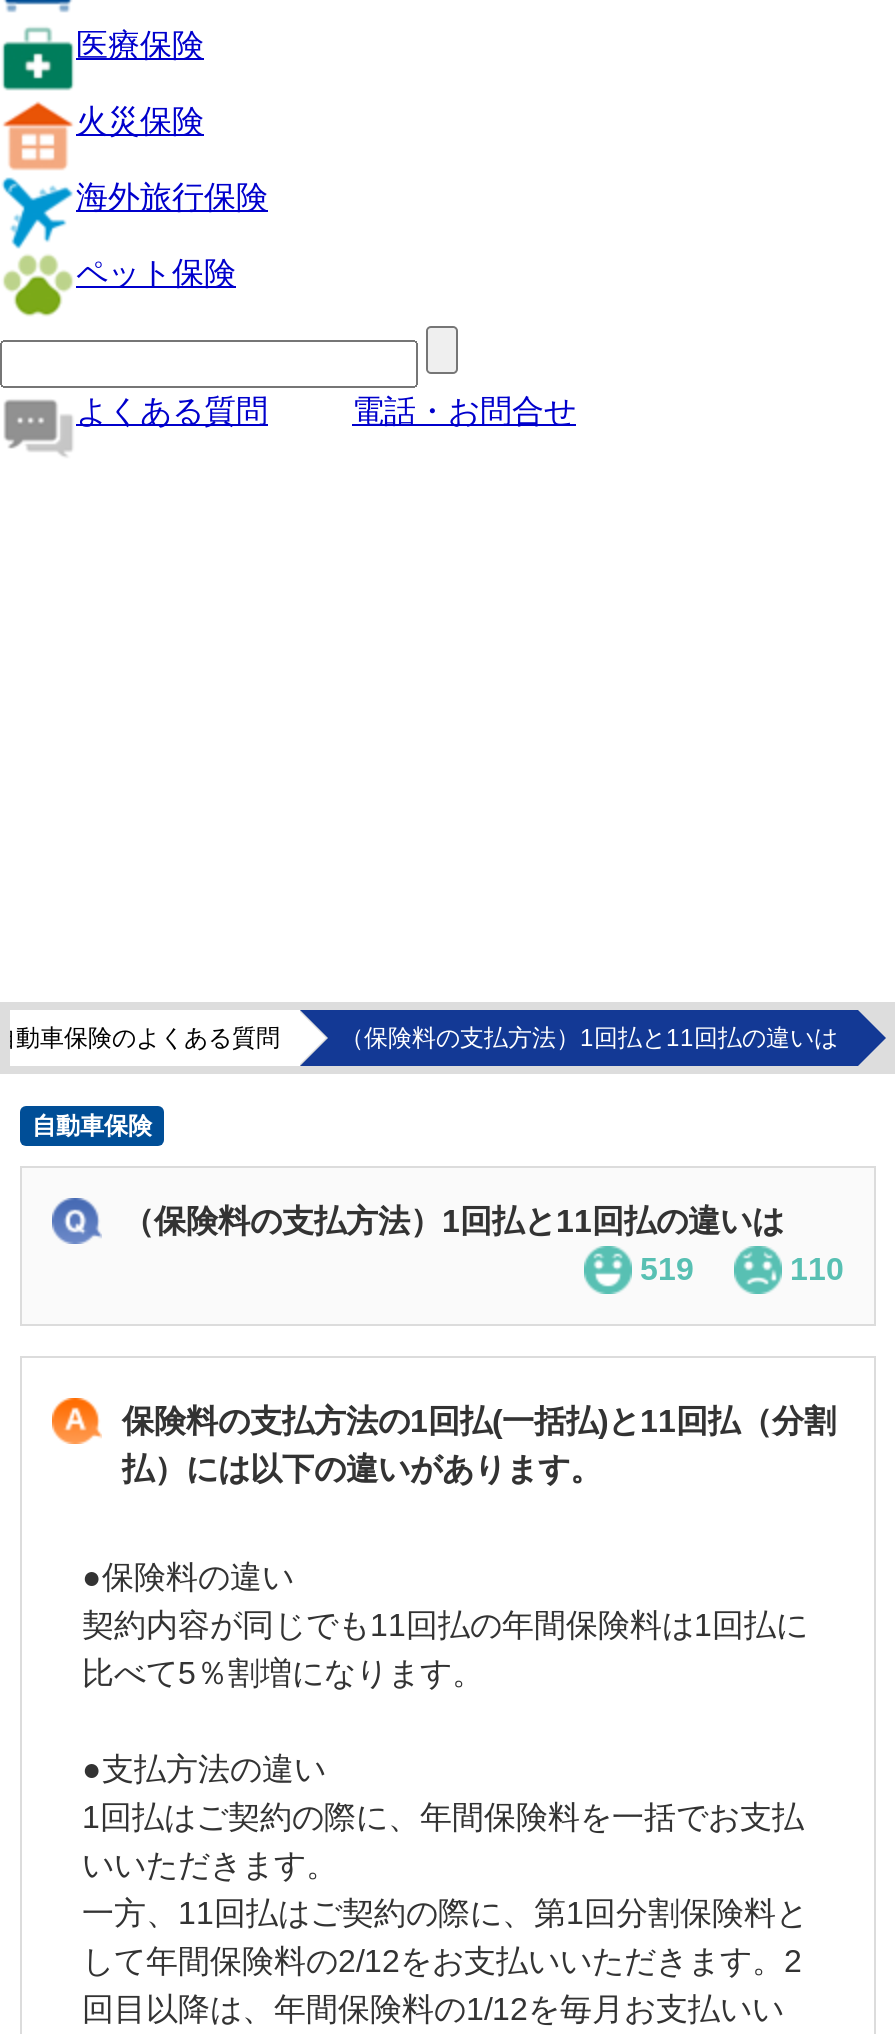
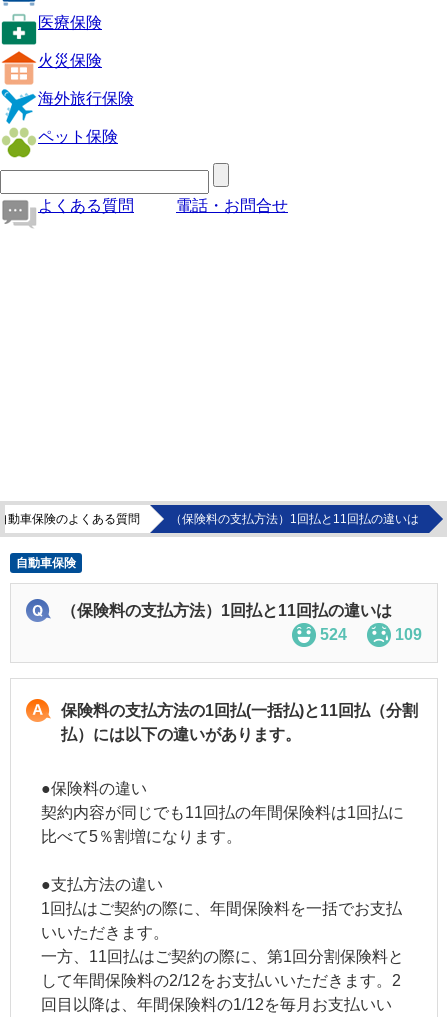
- 519
+ 524

- 110
+ 109
